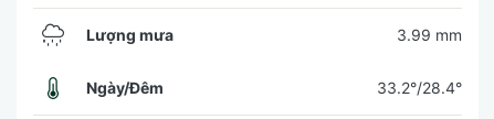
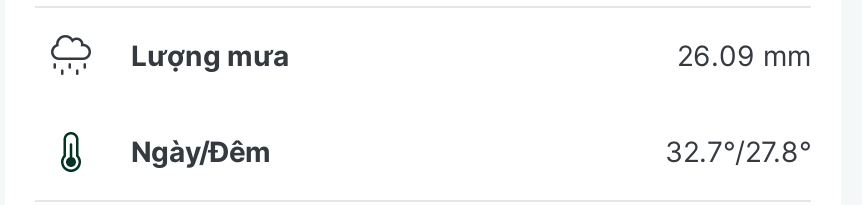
- 3.99 mm
+ 26.09 mm

- 33.2°/28.4°
+ 32.7°/27.8°
